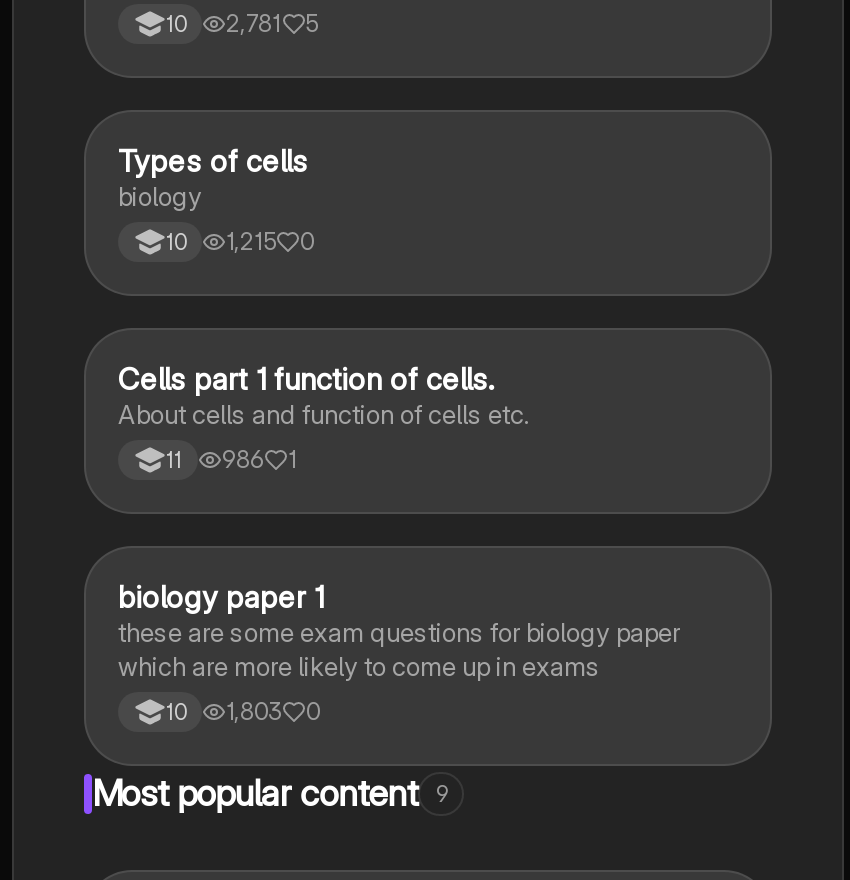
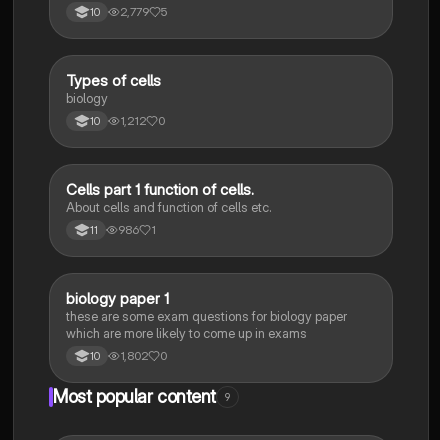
- 10 2,781 5
+ 10 2,779 5

- 10 1,215 0
+ 10 1,212 0

- 10 1,803 0
+ 10 1,802 0
